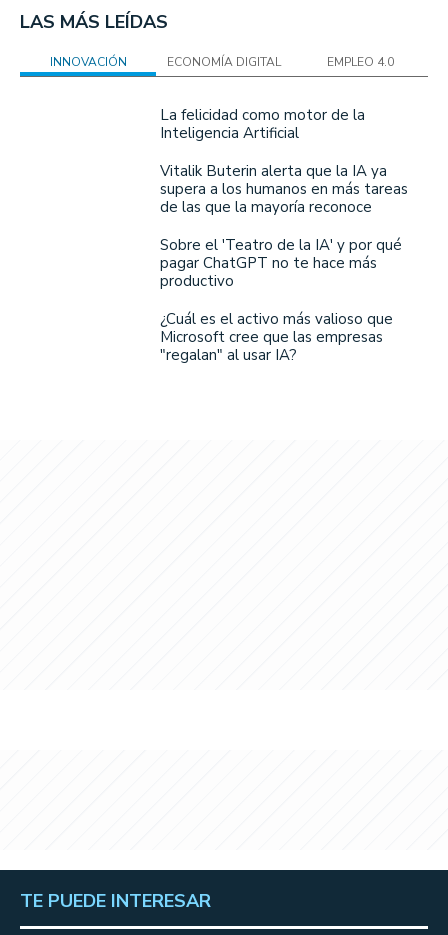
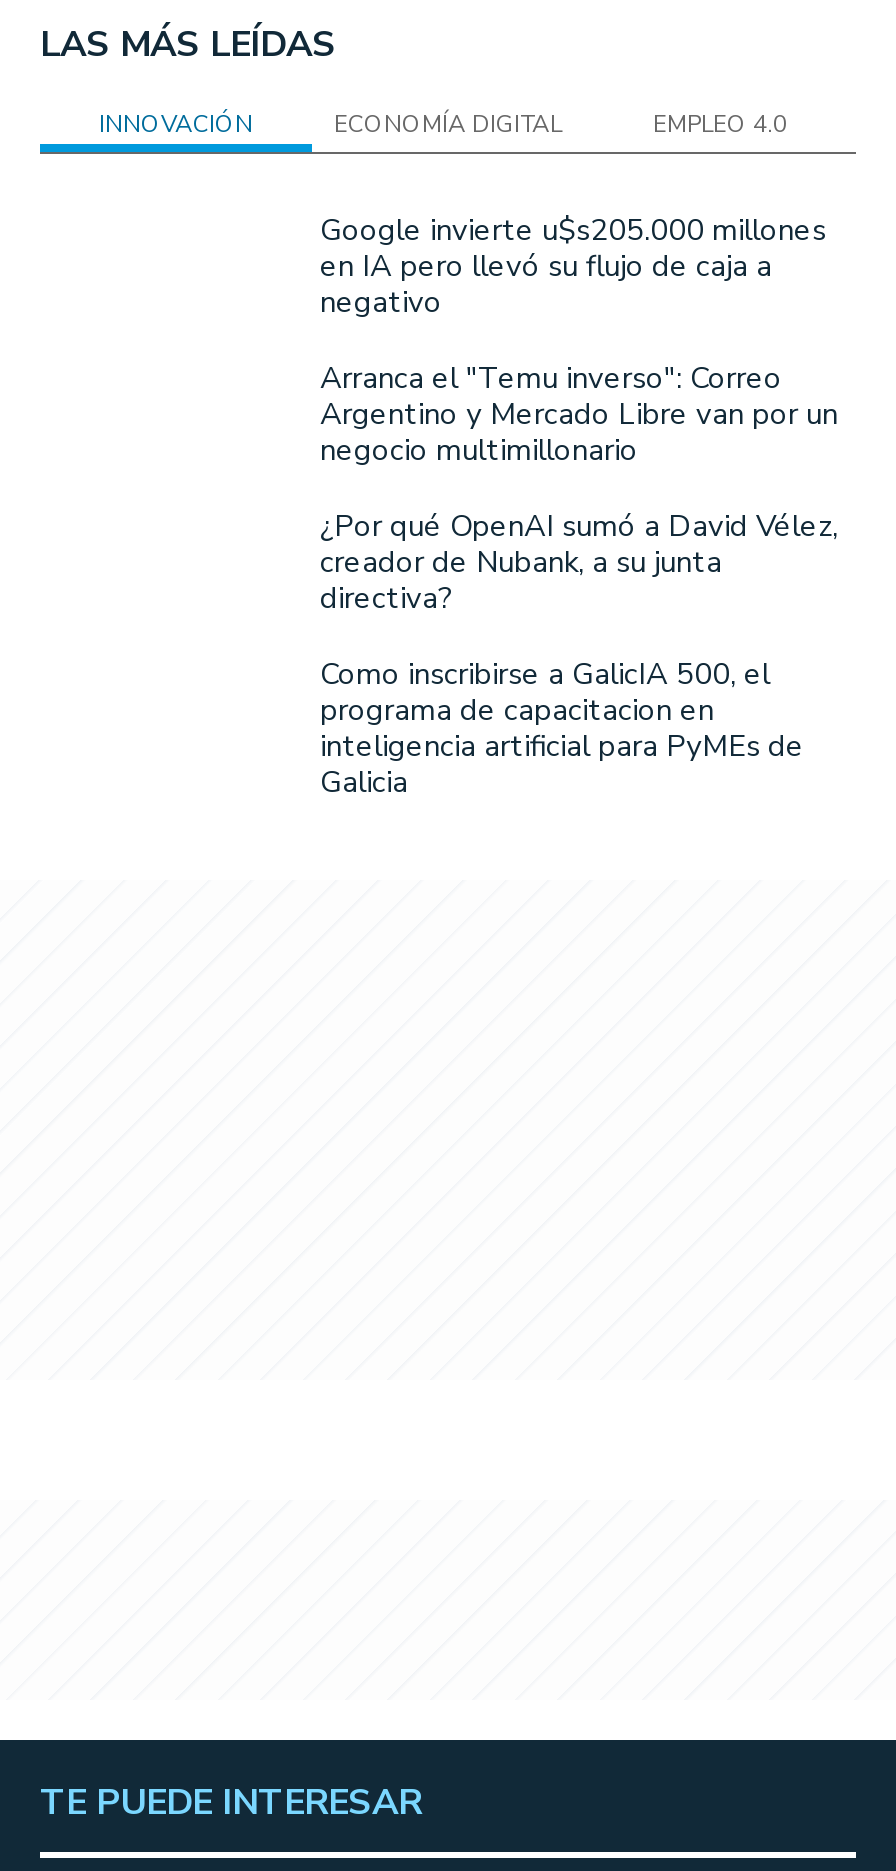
- La felicidad como motor de la
- Inteligencia Artificial
+ Google invierte u$s205.000 millones
+ en IA pero llevó su flujo de caja a
+ negativo

- Vitalik Buterin alerta que la IA ya
- supera a los humanos en más tareas
- de las que la mayoría reconoce
+ Arranca el "Temu inverso": Correo
+ Argentino y Mercado Libre van por un
+ negocio multimillonario

- Sobre el 'Teatro de la IA' y por qué
- pagar ChatGPT no te hace más
- productivo
+ ¿Por qué OpenAI sumó a David Vélez,
+ creador de Nubank, a su junta
+ directiva?

- ¿Cuál es el activo más valioso que
- Microsoft cree que las empresas
- "regalan" al usar IA?
+ Como inscribirse a GalicIA 500, el
+ programa de capacitacion en
+ inteligencia artificial para PyMEs de
+ Galicia
